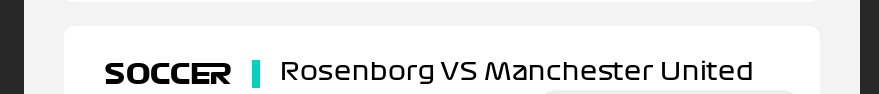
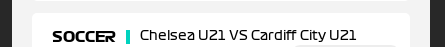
- Rosenborg VS Manchester United
+ Chelsea U21 VS Cardiff City U21
